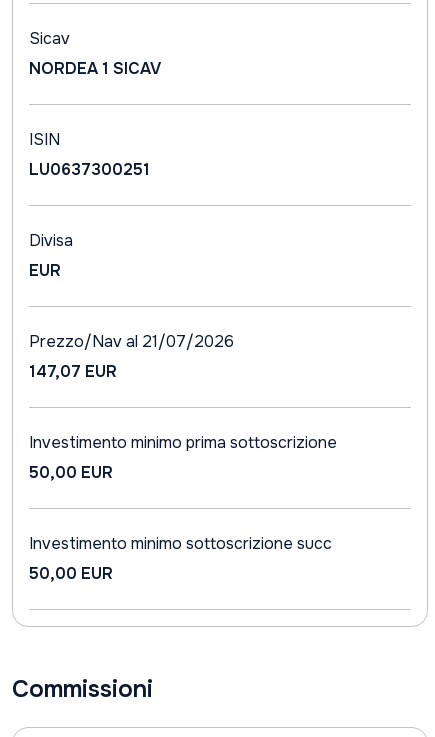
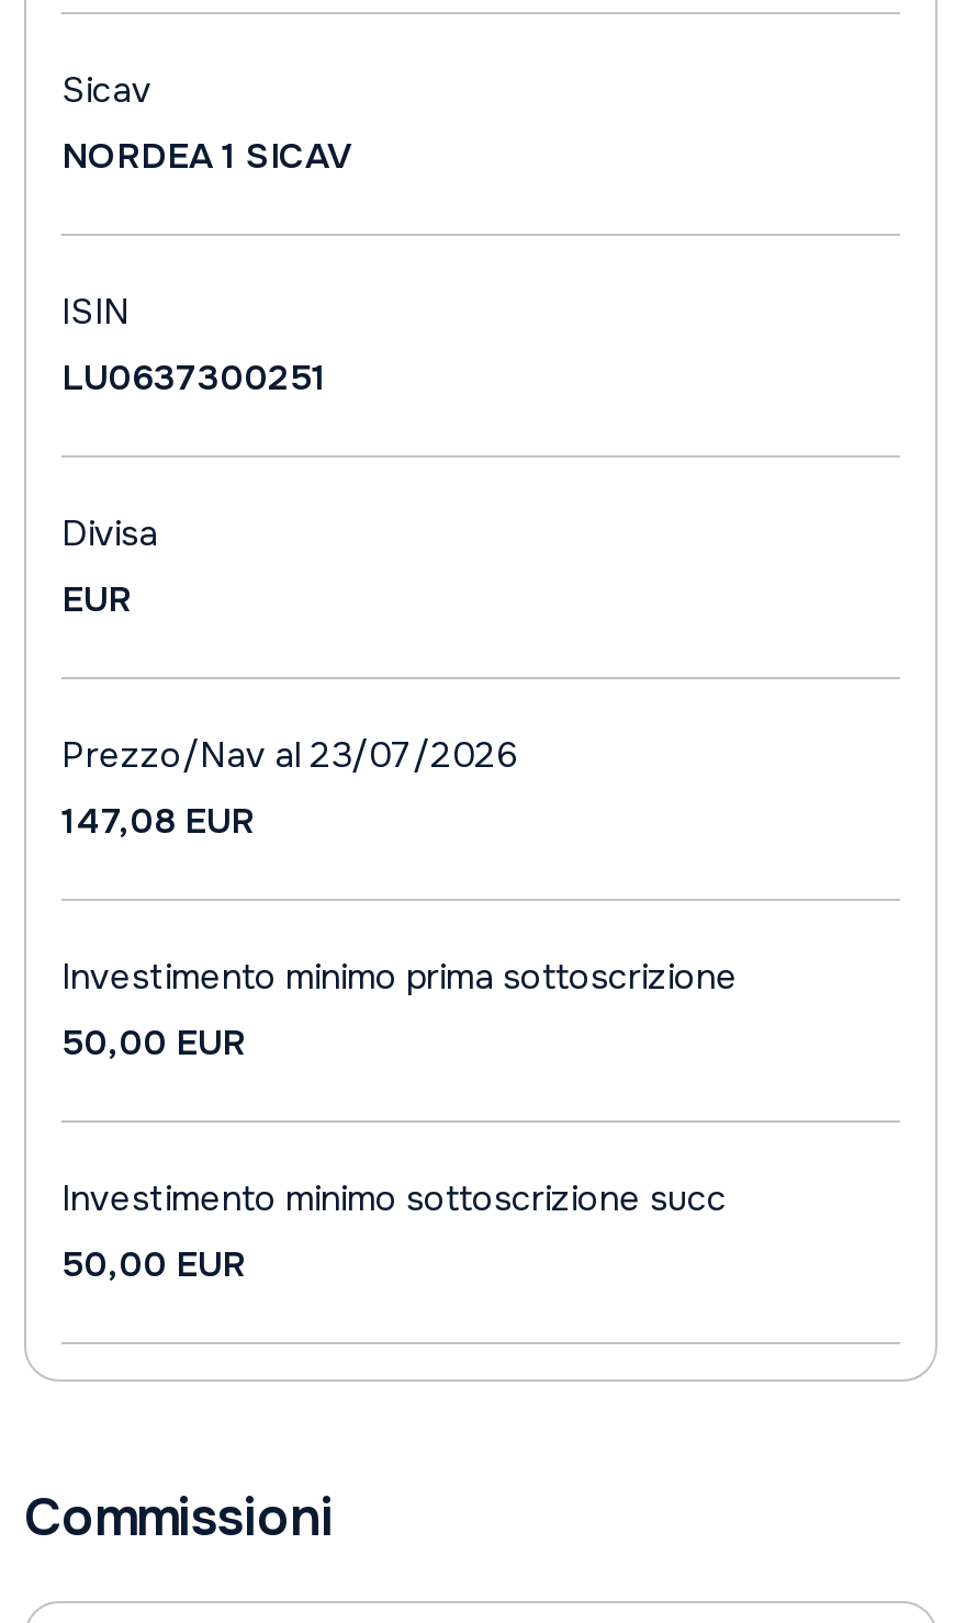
- Prezzo/Nav al 21/07/2026
+ Prezzo/Nav al 23/07/2026

- 147,07 EUR
+ 147,08 EUR
